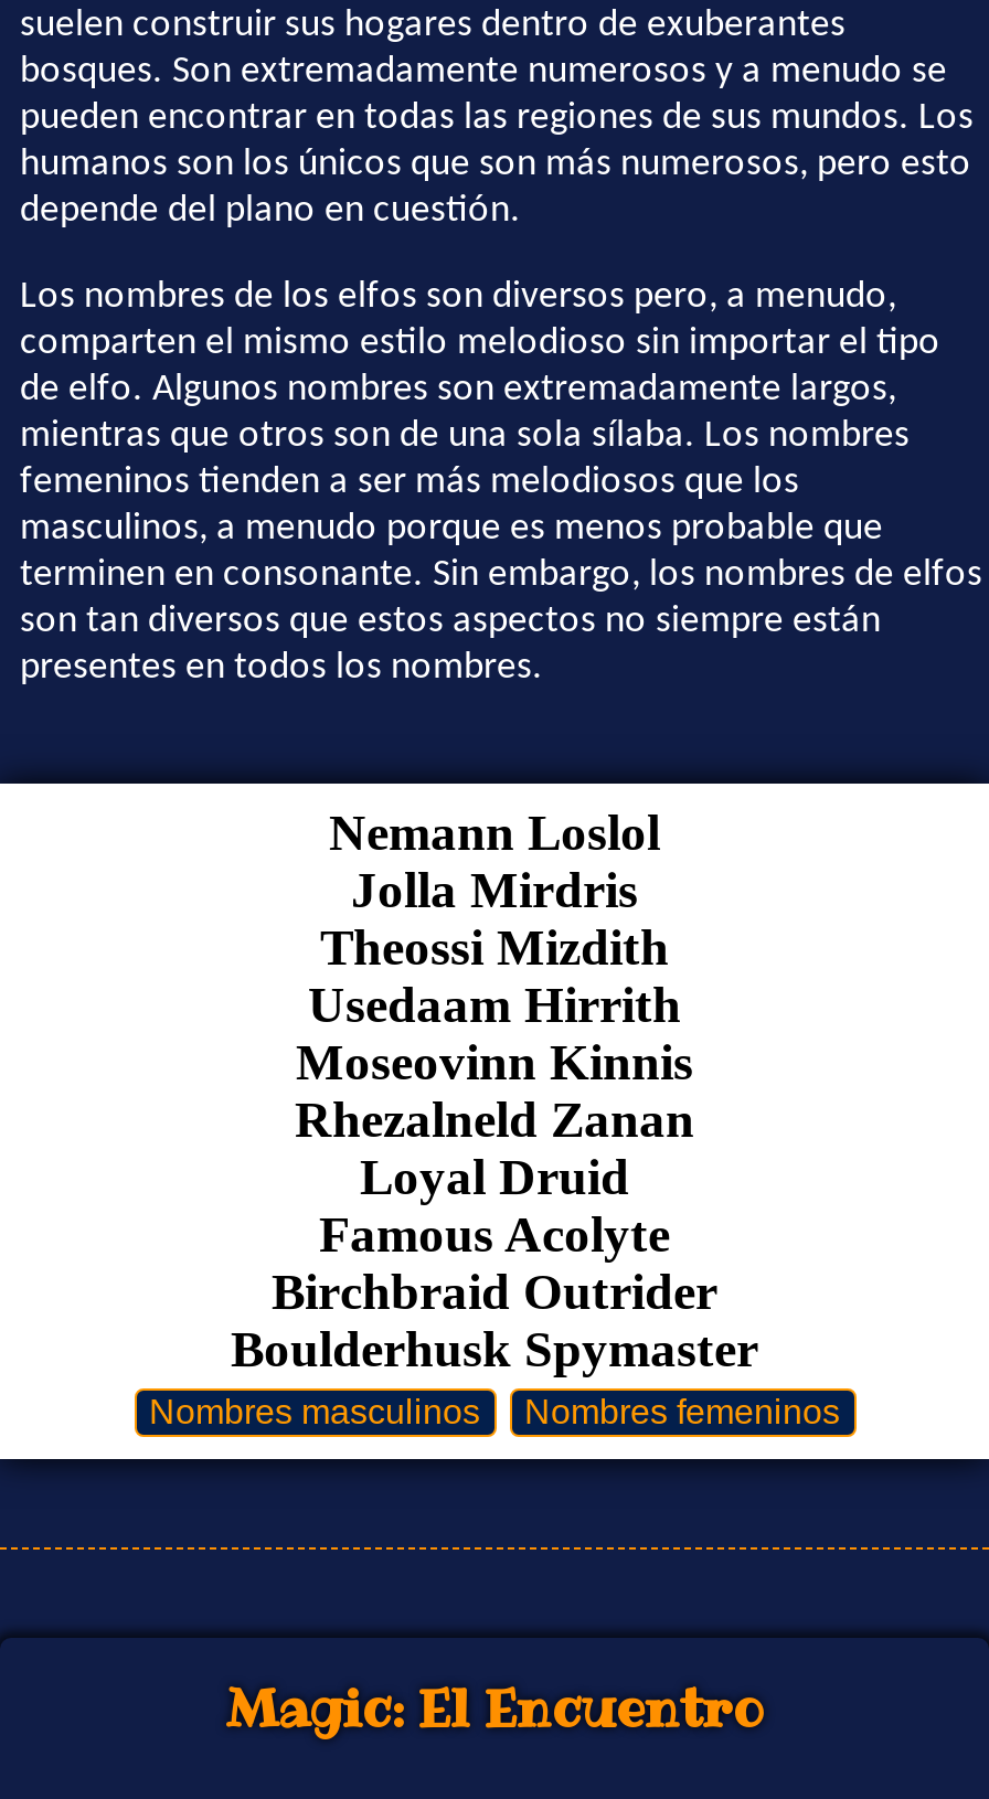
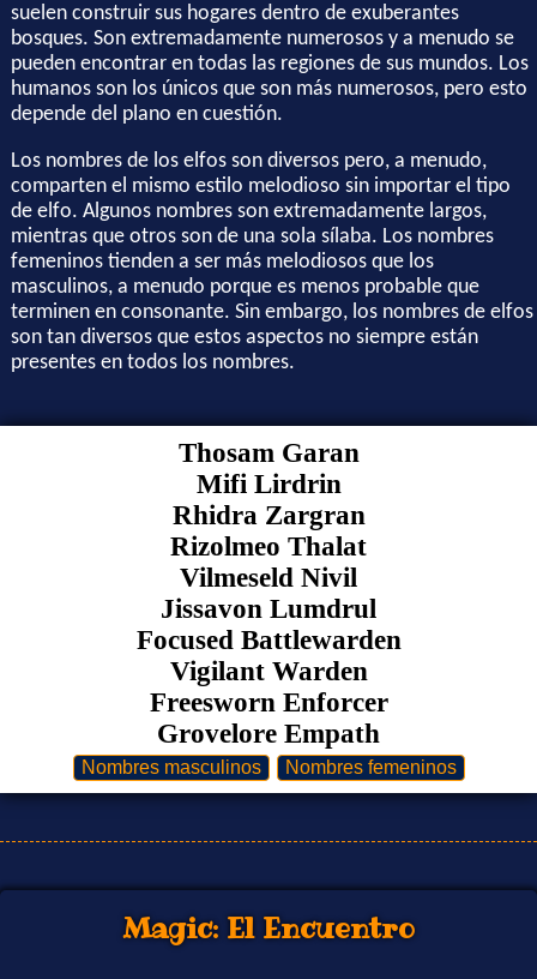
- Nemann Loslol
- Jolla Mirdris
- Theossi Mizdith
- Usedaam Hirrith
- Moseovinn Kinnis
- Rhezalneld Zanan
- Loyal Druid
- Famous Acolyte
- Birchbraid Outrider
- Boulderhusk Spymaster
+ Thosam Garan
+ Mifi Lirdrin
+ Rhidra Zargran
+ Rizolmeo Thalat
+ Vilmeseld Nivil
+ Jissavon Lumdrul
+ Focused Battlewarden
+ Vigilant Warden
+ Freesworn Enforcer
+ Grovelore Empath
